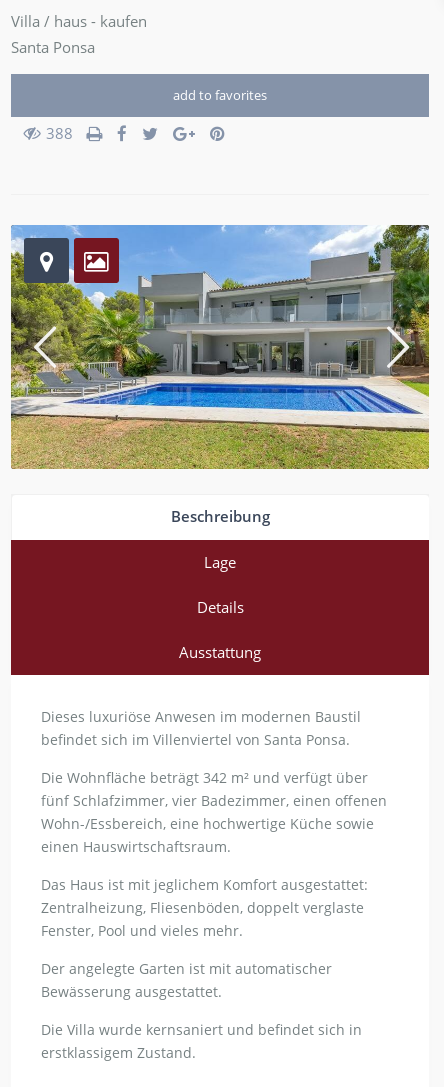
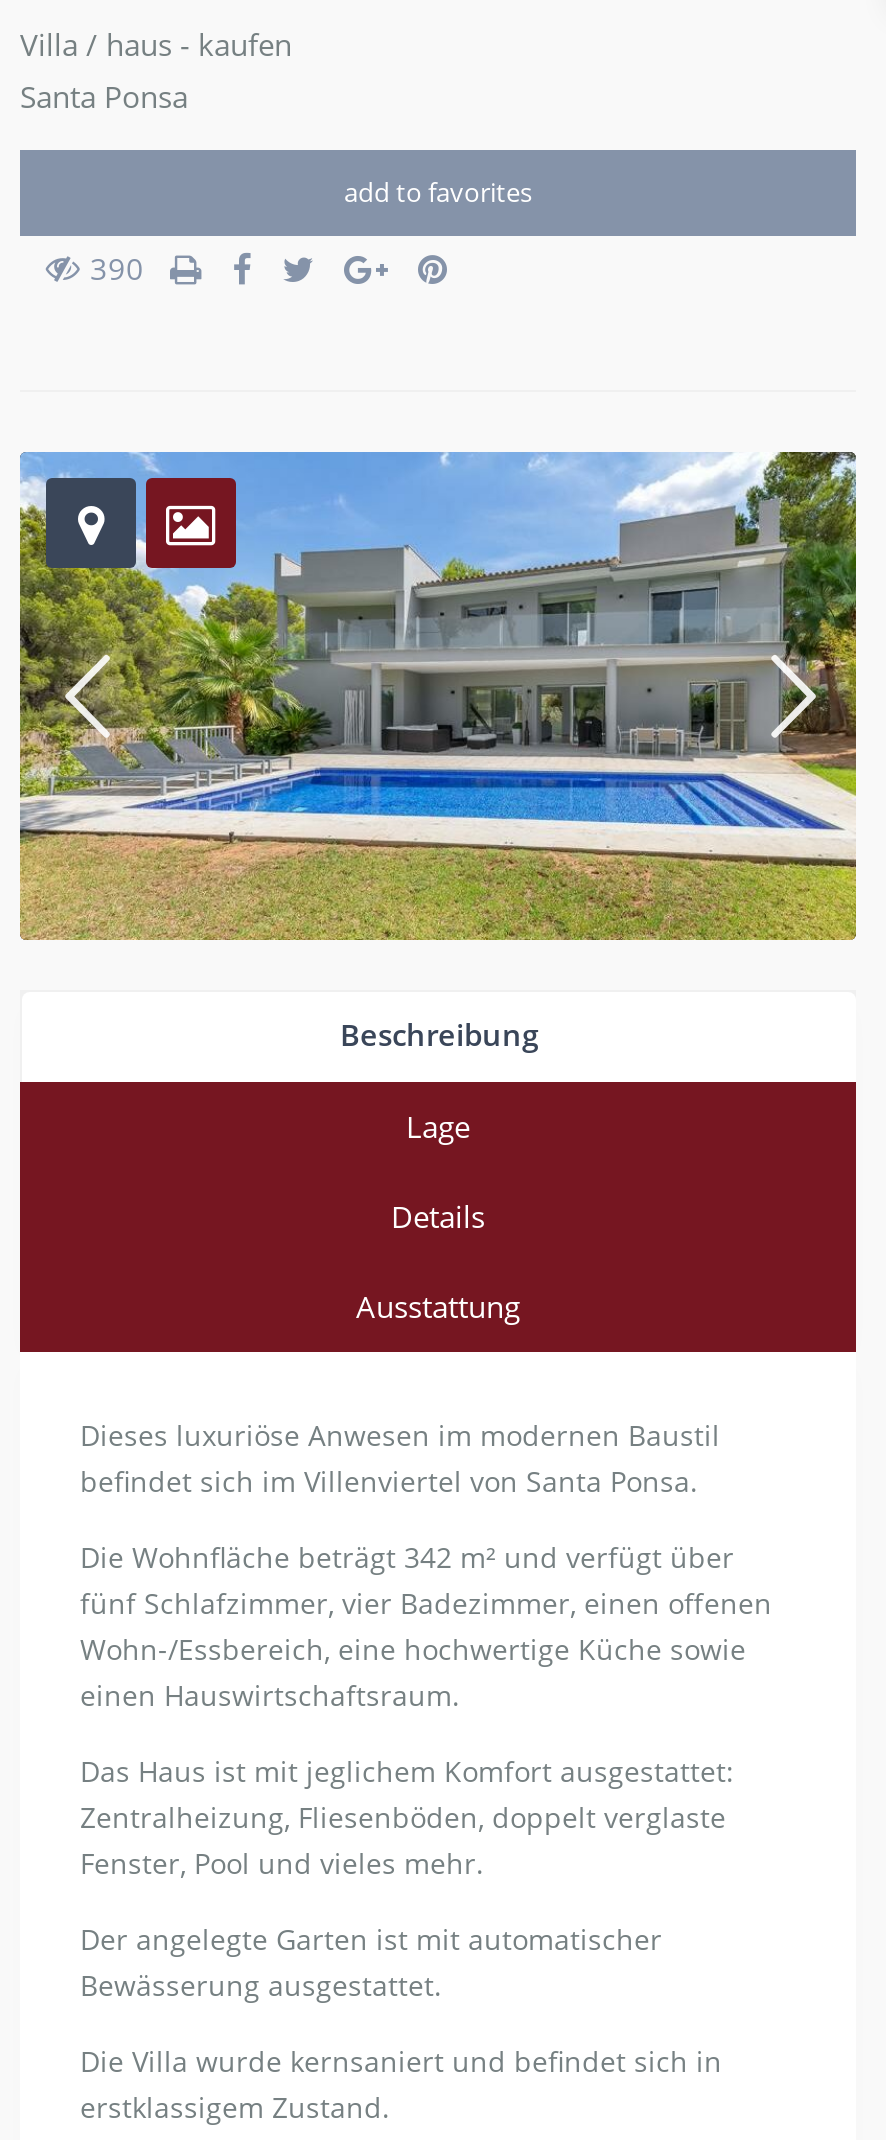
- 388
+ 390
